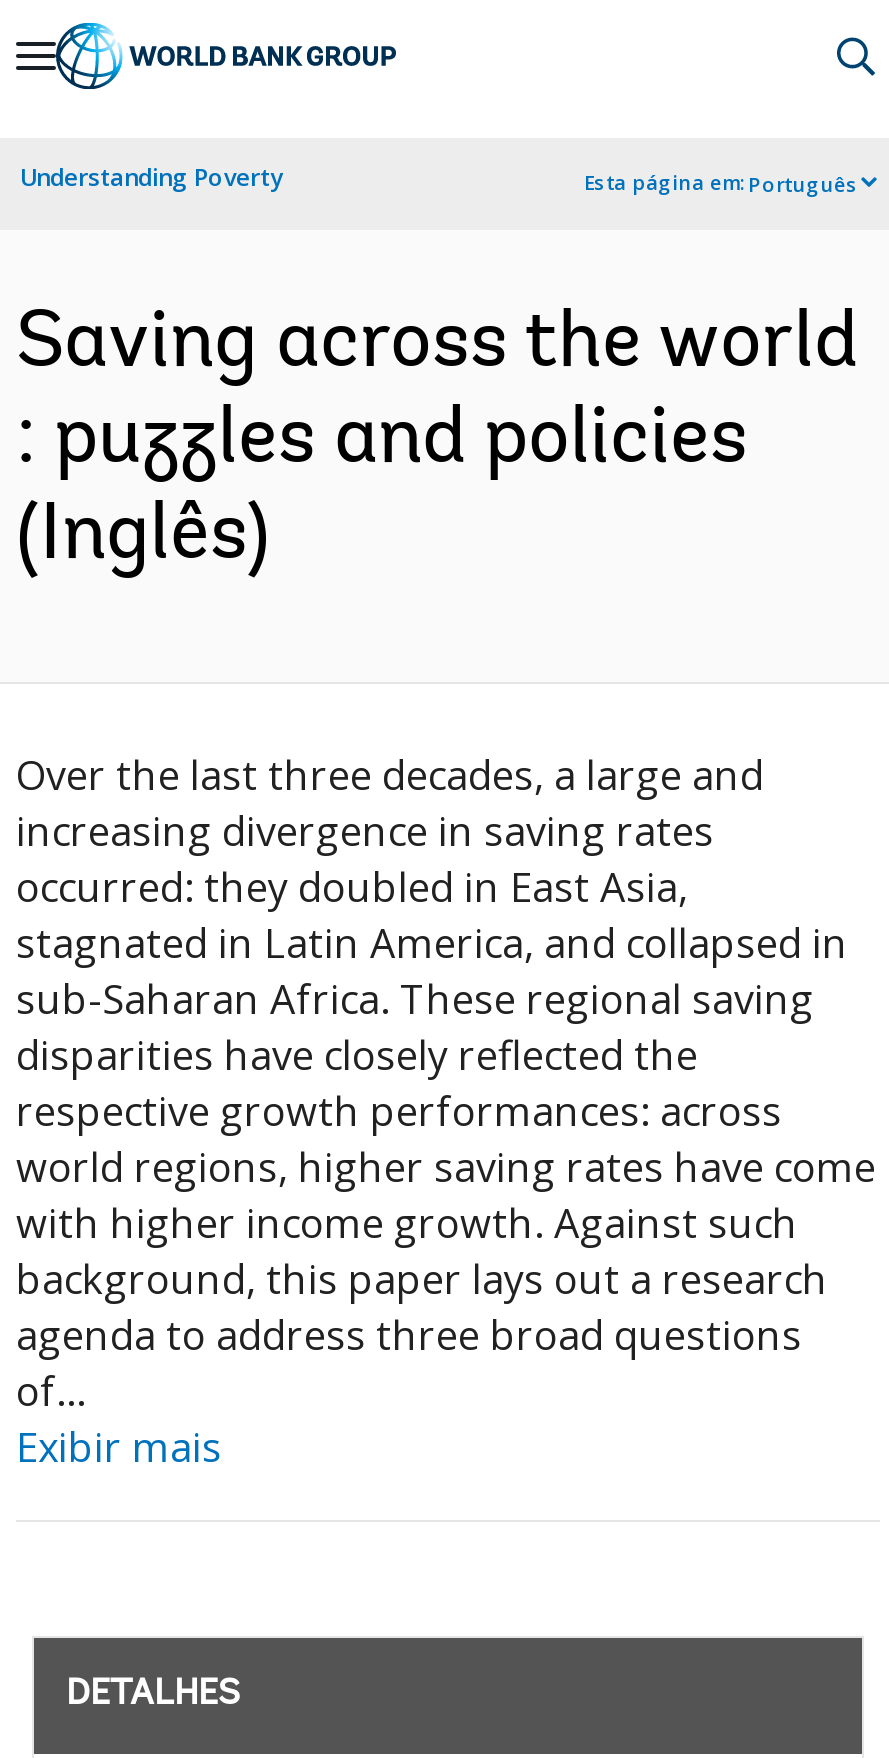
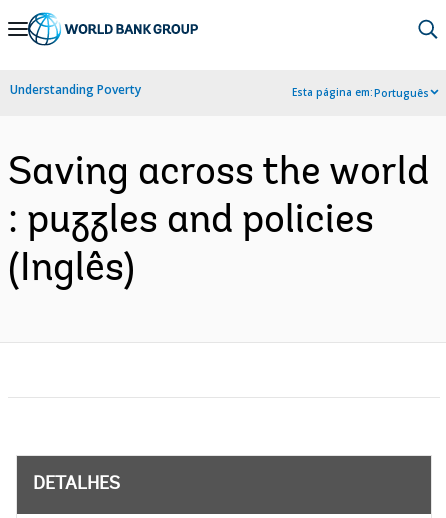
- Over the last three decades, a large and
- increasing divergence in saving rates
- occurred: they doubled in East Asia,
- stagnated in Latin America, and collapsed in
- sub-Saharan Africa. These regional saving
- disparities have closely reflected the
- respective growth performances: across
- world regions, higher saving rates have come
- with higher income growth. Against such
- background, this paper lays out a research
- agenda to address three broad questions
- of...
- Exibir mais
